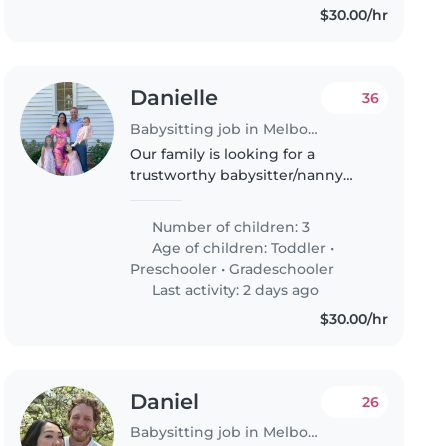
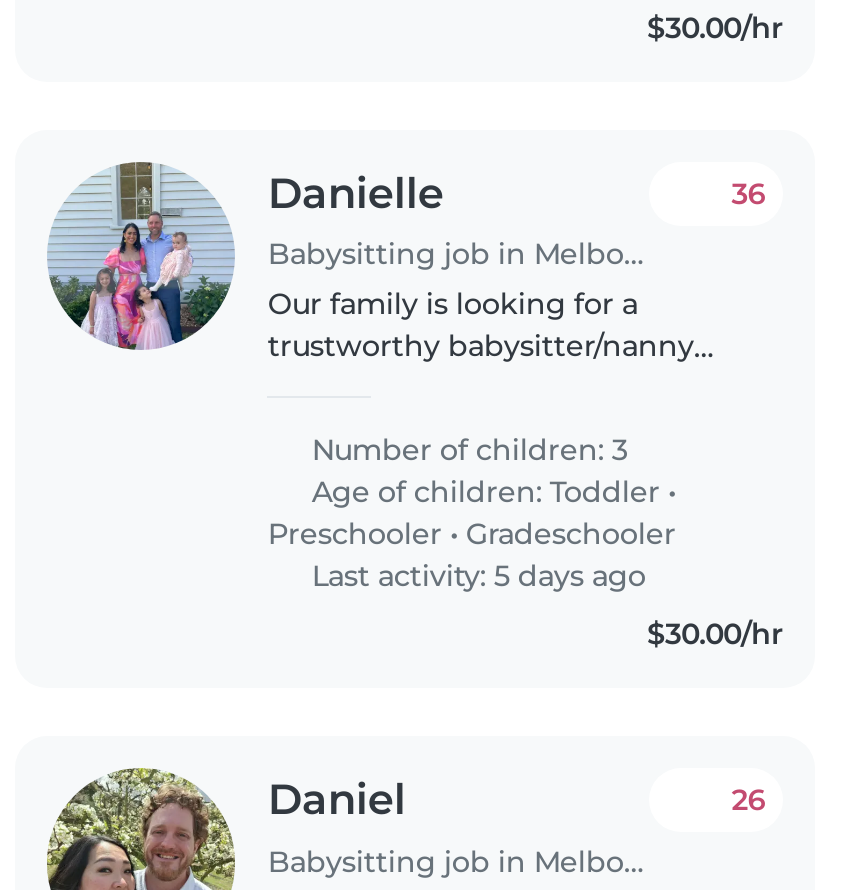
- Last activity: 2 days ago
+ Last activity: 5 days ago
